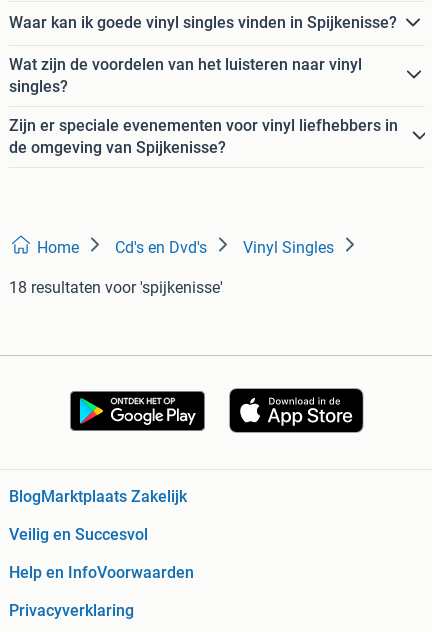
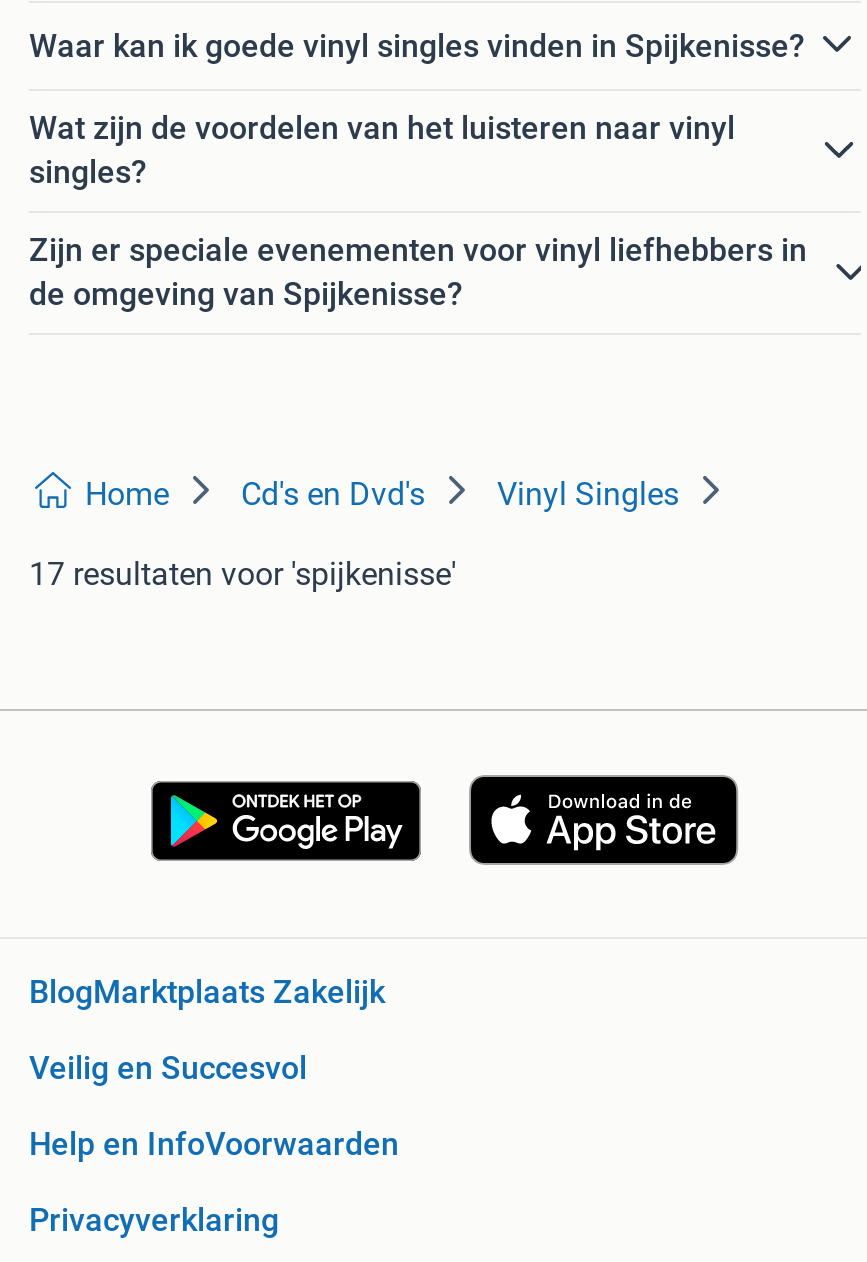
- 18 resultaten voor 'spijkenisse'
+ 17 resultaten voor 'spijkenisse'
